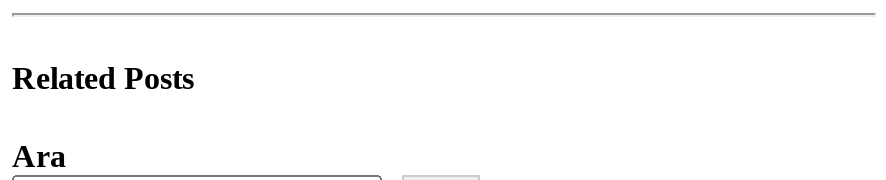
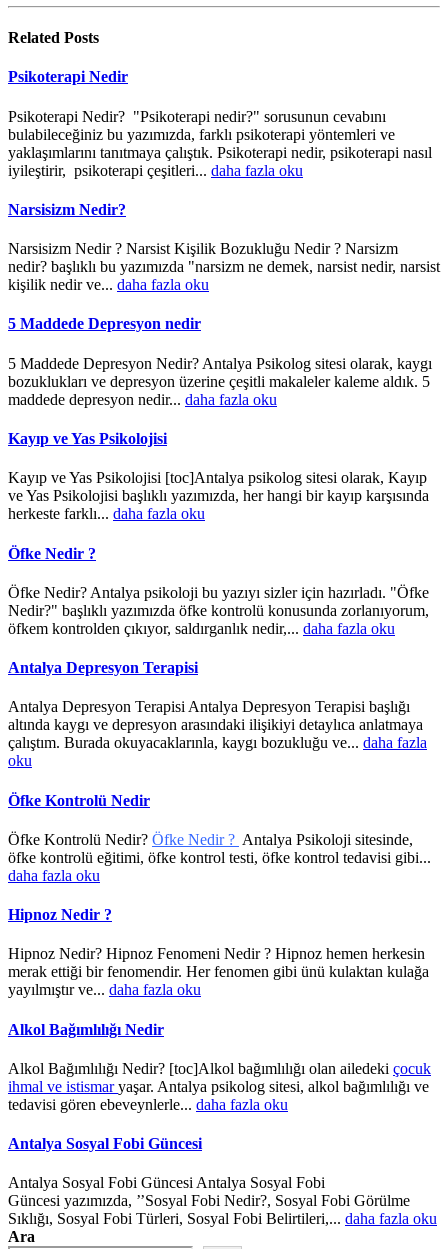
+ Psikoterapi Nedir
+ Psikoterapi Nedir? "Psikoterapi nedir?" sorusunun cevabını
+ bulabileceğiniz bu yazımızda, farklı psikoterapi yöntemleri ve
+ yaklaşımlarını tanıtmaya çalıştık. Psikoterapi nedir, psikoterapi nasıl
+ iyileştirir, psikoterapi çeşitleri... daha fazla oku
+ Narsisizm Nedir?
+ Narsisizm Nedir ? Narsist Kişilik Bozukluğu Nedir ? Narsizm
+ nedir? başlıklı bu yazımızda "narsizm ne demek, narsist nedir, narsist
+ kişilik nedir ve... daha fazla oku
+ 5 Maddede Depresyon nedir
+ 5 Maddede Depresyon Nedir? Antalya Psikolog sitesi olarak, kaygı
+ bozuklukları ve depresyon üzerine çeşitli makaleler kaleme aldık. 5
+ maddede depresyon nedir... daha fazla oku
+ Kayıp ve Yas Psikolojisi
+ Kayıp ve Yas Psikolojisi [toc]Antalya psikolog sitesi olarak, Kayıp
+ ve Yas Psikolojisi başlıklı yazımızda, her hangi bir kayıp karşısında
+ herkeste farklı... daha fazla oku
+ Öfke Nedir ?
+ Öfke Nedir? Antalya psikoloji bu yazıyı sizler için hazırladı. "Öfke
+ Nedir?" başlıklı yazımızda öfke kontrolü konusunda zorlanıyorum,
+ öfkem kontrolden çıkıyor, saldırganlık nedir,... daha fazla oku
+ Antalya Depresyon Terapisi
+ Antalya Depresyon Terapisi Antalya Depresyon Terapisi başlığı
+ altında kaygı ve depresyon arasındaki ilişikiyi detaylıca anlatmaya
+ çalıştım. Burada okuyacaklarınla, kaygı bozukluğu ve... daha fazla
+ oku
+ Öfke Kontrolü Nedir
+ Öfke Kontrolü Nedir? Öfke Nedir ? Antalya Psikoloji sitesinde,
+ öfke kontrolü eğitimi, öfke kontrol testi, öfke kontrol tedavisi gibi...
+ daha fazla oku
+ Hipnoz Nedir ?
+ Hipnoz Nedir? Hipnoz Fenomeni Nedir ? Hipnoz hemen herkesin
+ merak ettiği bir fenomendir. Her fenomen gibi ünü kulaktan kulağa
+ yayılmıştır ve... daha fazla oku
+ Alkol Bağımlılığı Nedir
+ Alkol Bağımlılığı Nedir? [toc]Alkol bağımlılığı olan ailedeki çocuk
+ ihmal ve istismar yaşar. Antalya psikolog sitesi, alkol bağımlılığı ve
+ tedavisi gören ebeveynlerle...daha fazla oku
+ Antalya Sosyal Fobi Güncesi
+ Antalya Sosyal Fobi Güncesi Antalya Sosyal Fobi
+ Güncesi yazımızda, ’’Sosyal Fobi Nedir?, Sosyal Fobi Görülme
+ Sıklığı, Sosyal Fobi Türleri, Sosyal Fobi Belirtileri,... daha fazla oku
